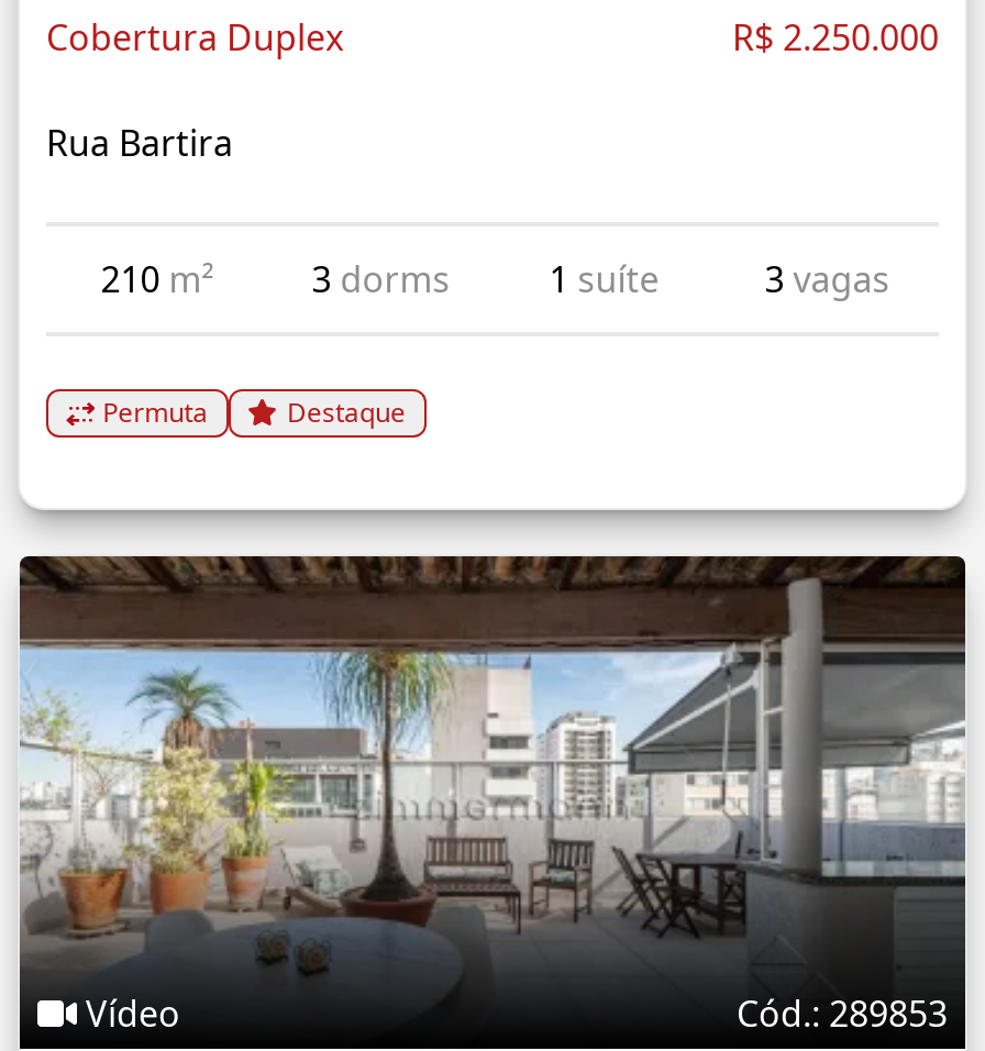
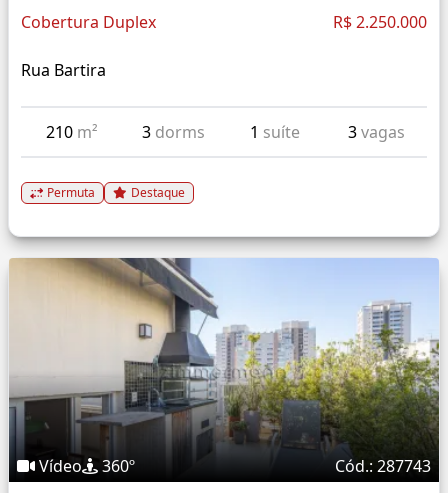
- [image]
- Cód.: 289853
+ [image]
+ 360º
+ Cód.: 287743
